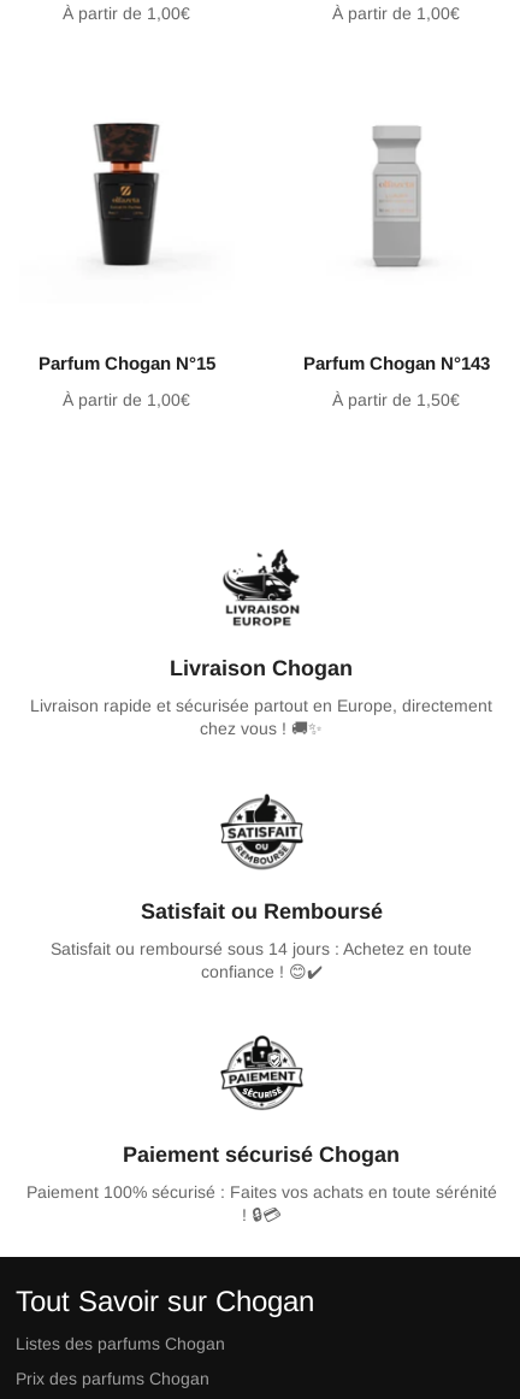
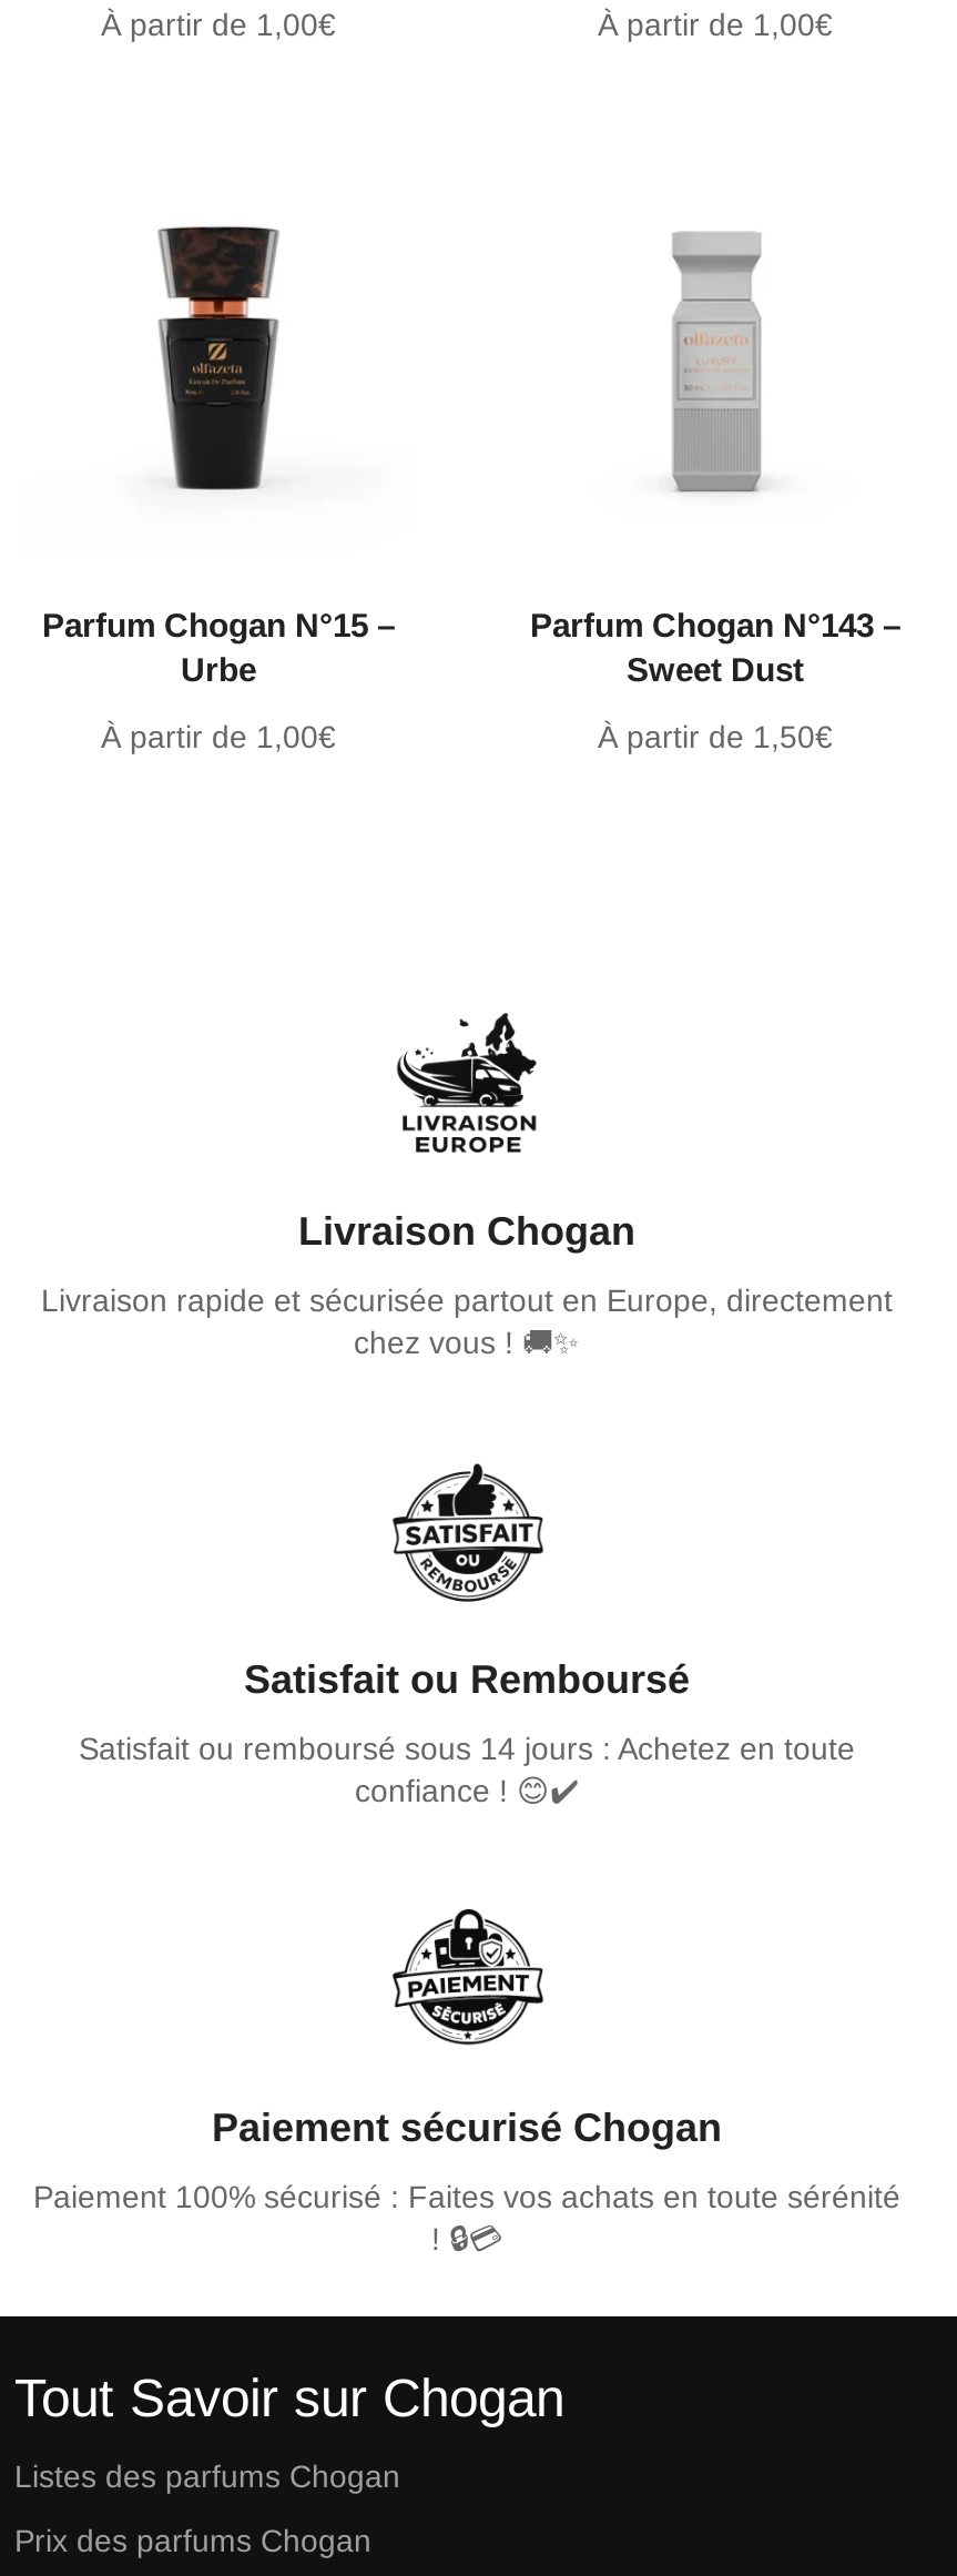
- Parfum Chogan N°15
+ Parfum Chogan N°15 –
+ Urbe

- Parfum Chogan N°143
+ Parfum Chogan N°143 –
+ Sweet Dust
